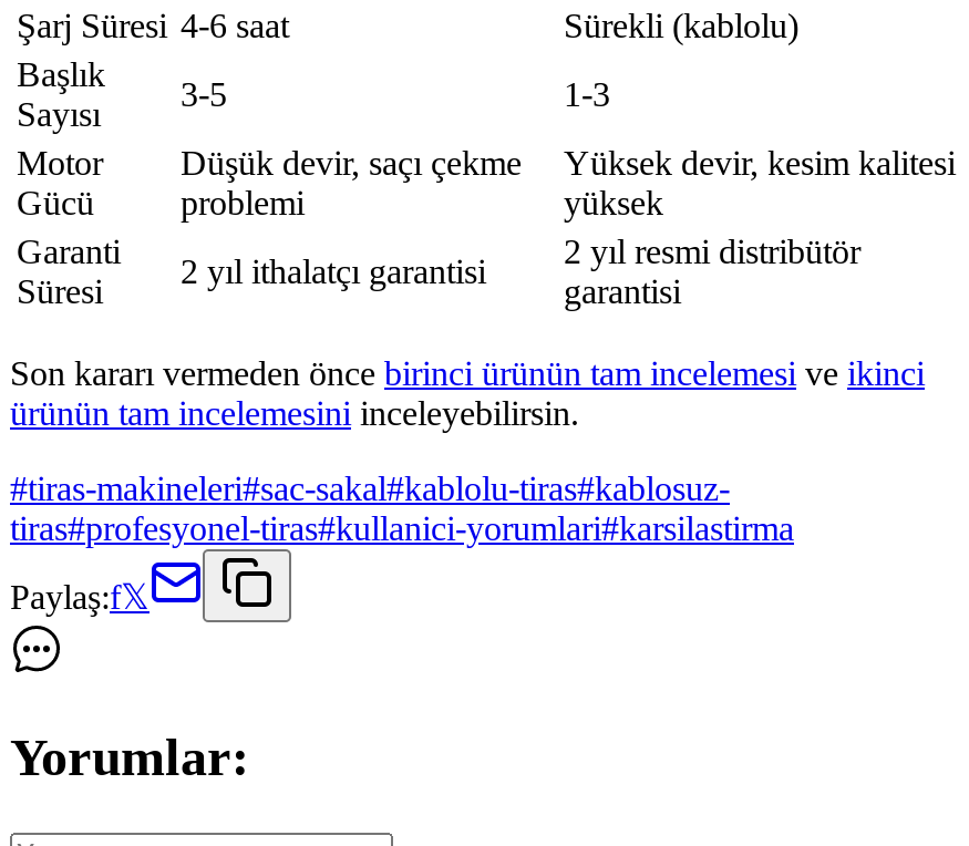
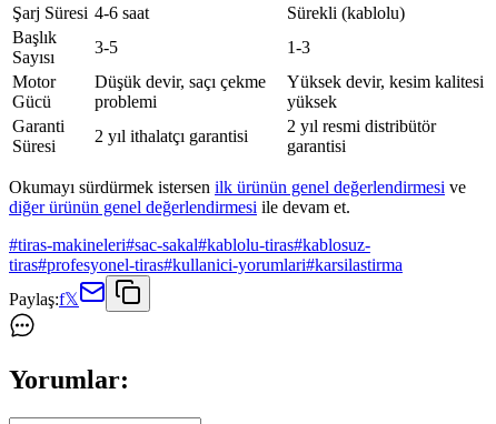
- Son kararı vermeden önce birinci ürünün tam incelemesi ve ikinci
- ürünün tam incelemesini inceleyebilirsin.
+ Okumayı sürdürmek istersen ilk ürünün genel değerlendirmesi ve
+ diğer ürünün genel değerlendirmesi ile devam et.
